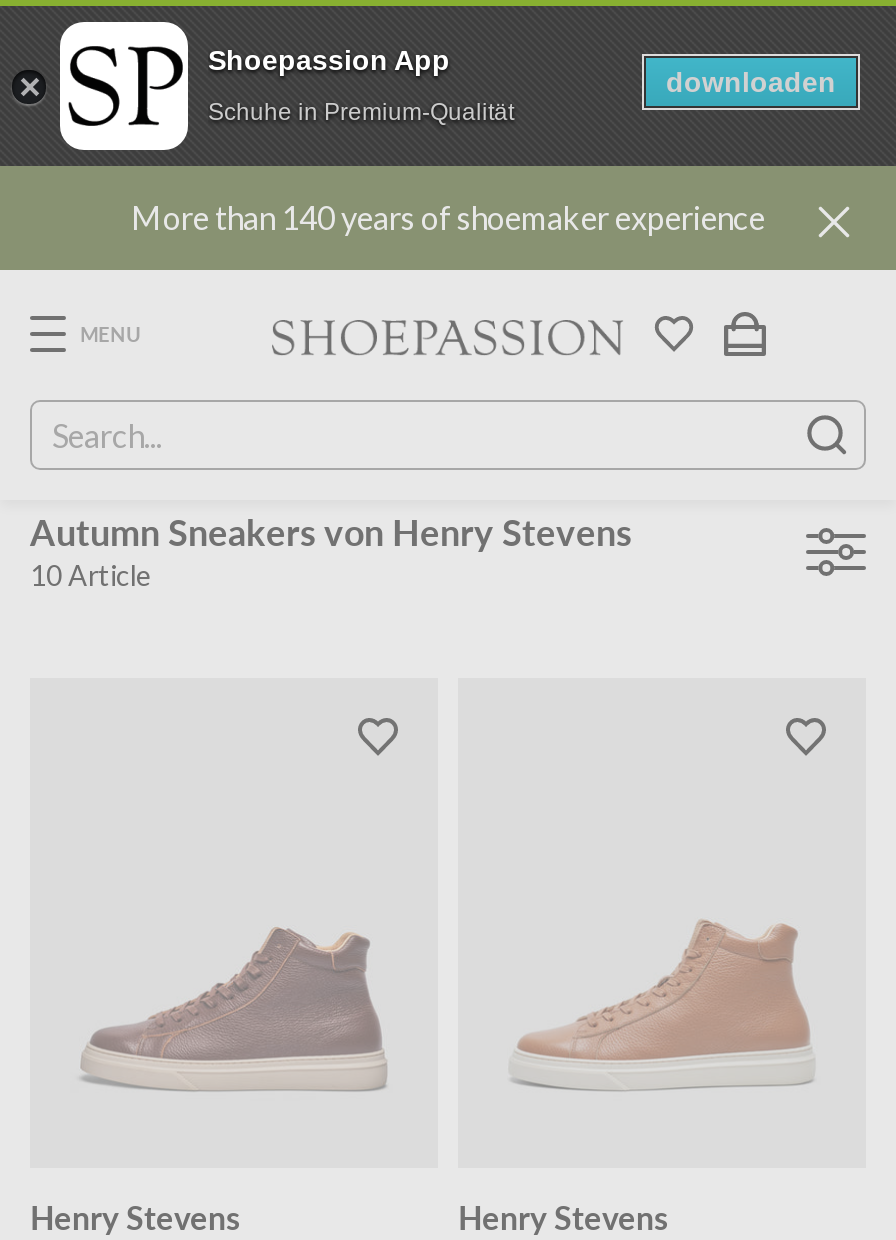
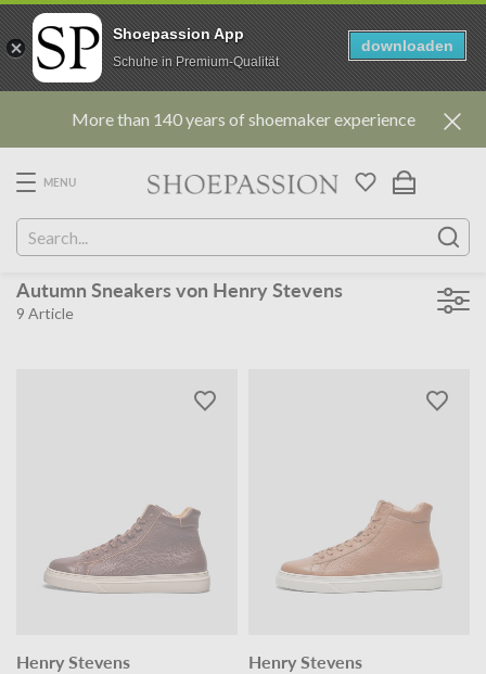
- 10 Article
+ 9 Article
